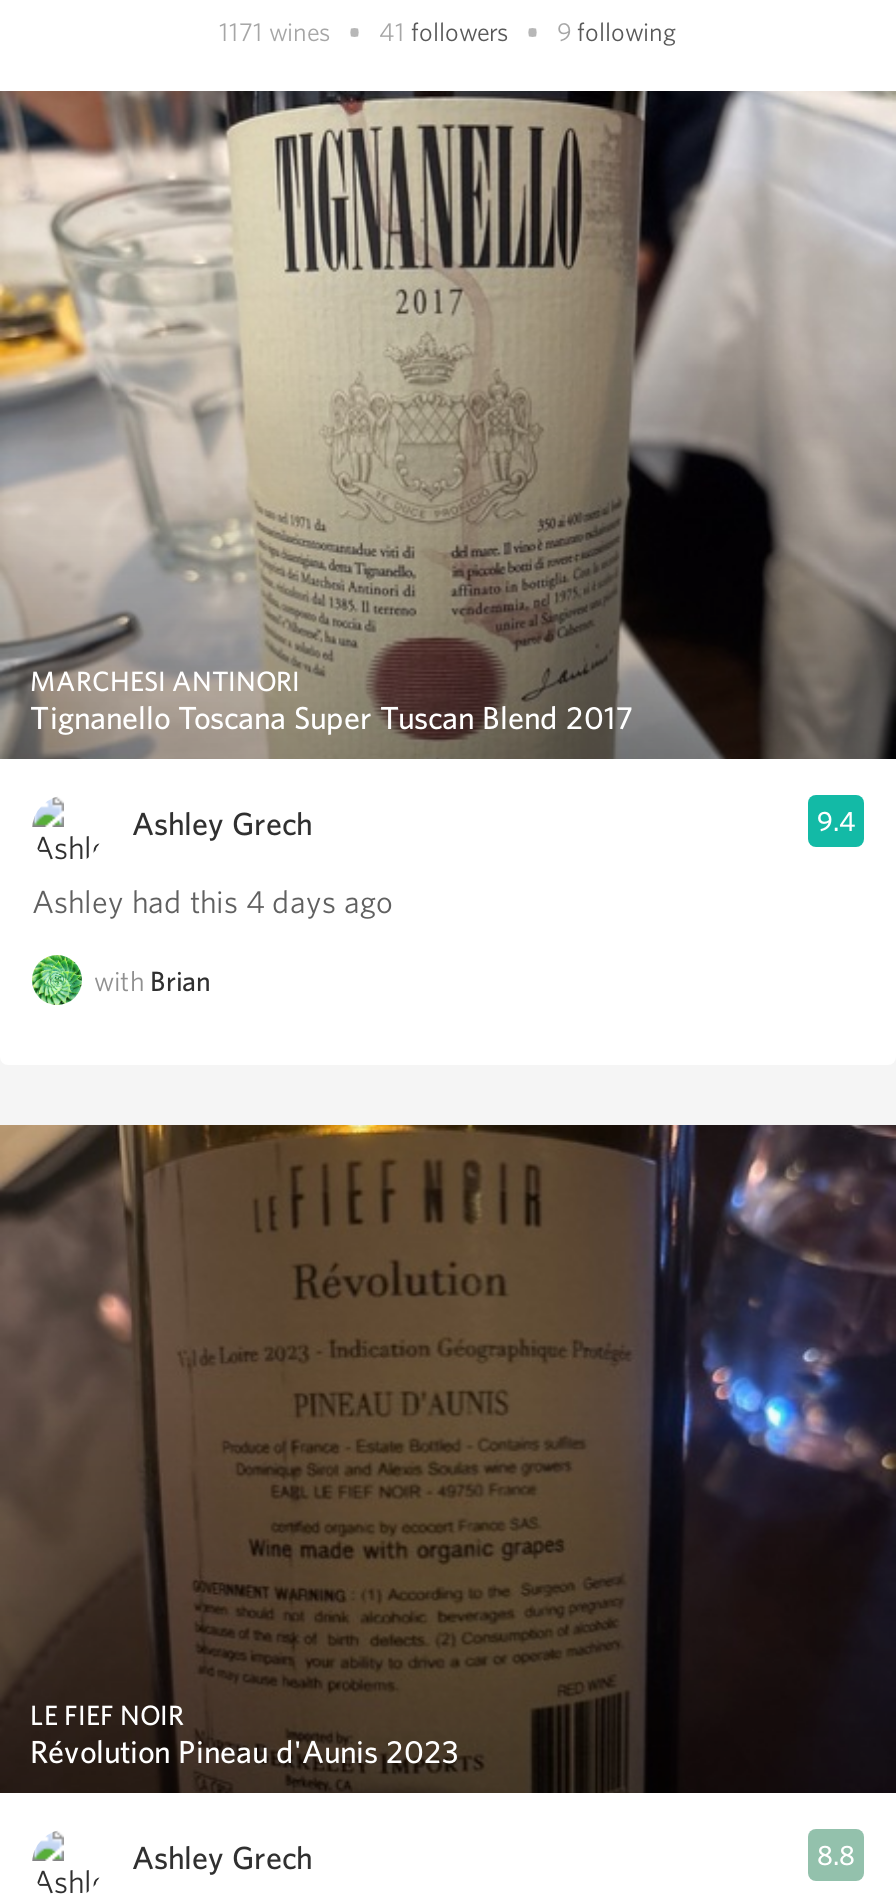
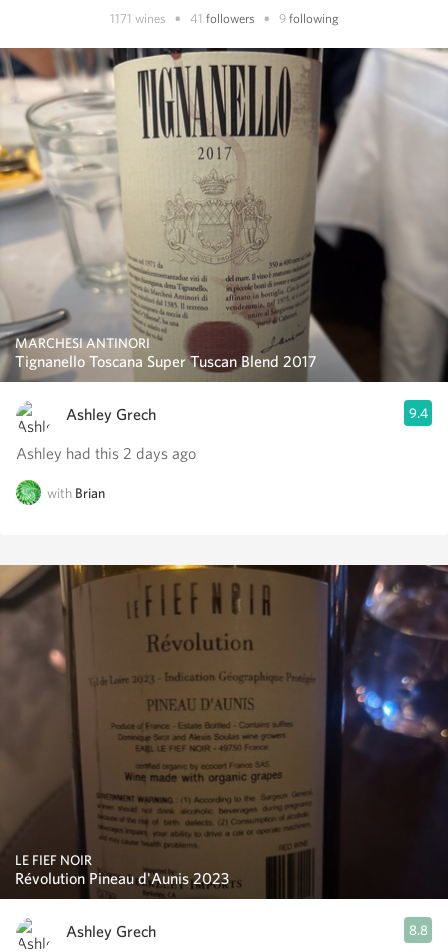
- Ashley had this 4 days ago
+ Ashley had this 2 days ago
